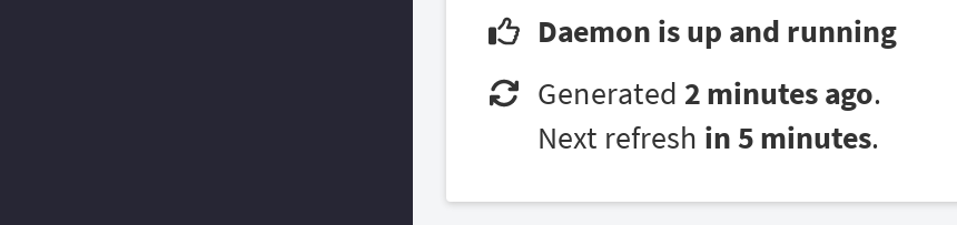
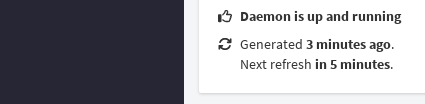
- Generated 2 minutes ago.
+ Generated 3 minutes ago.
